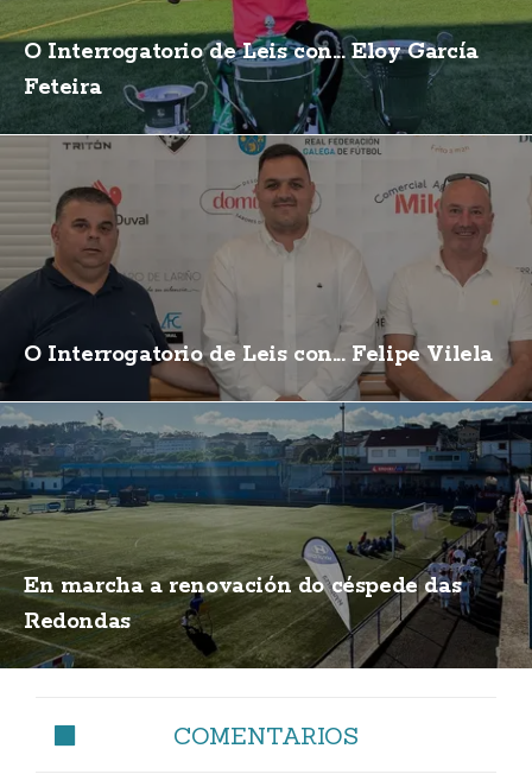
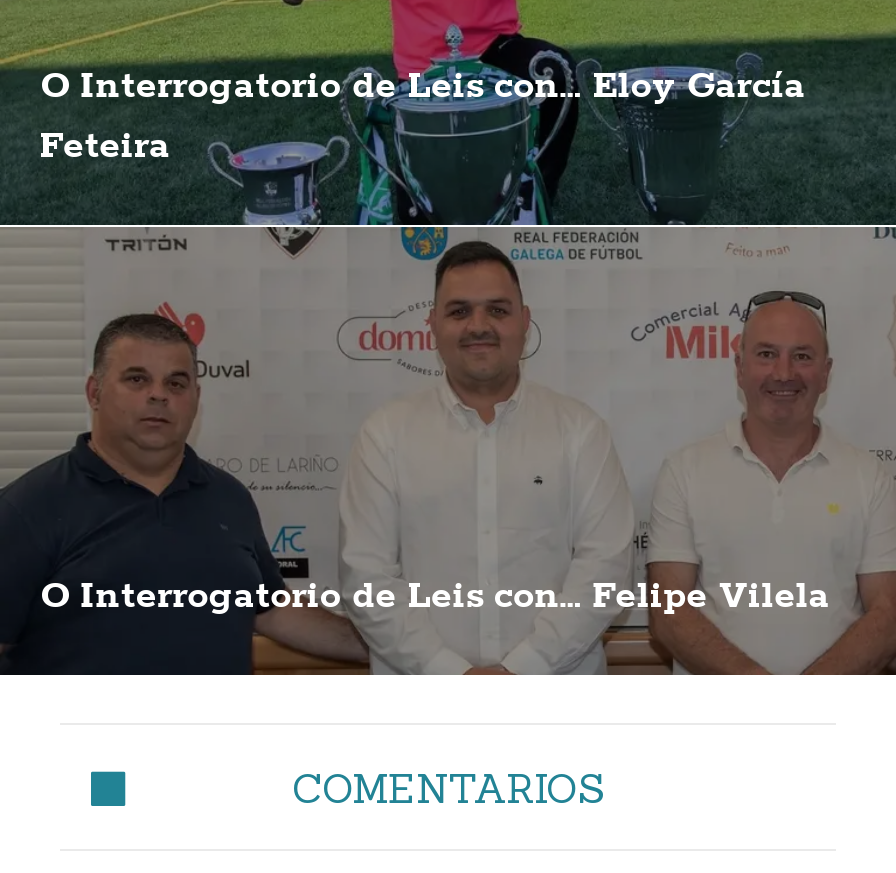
- [image]
- En marcha a renovación do céspede das
- Redondas
